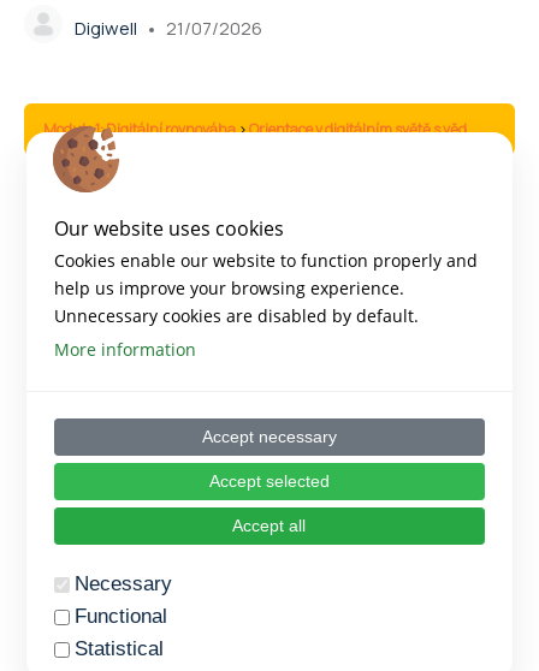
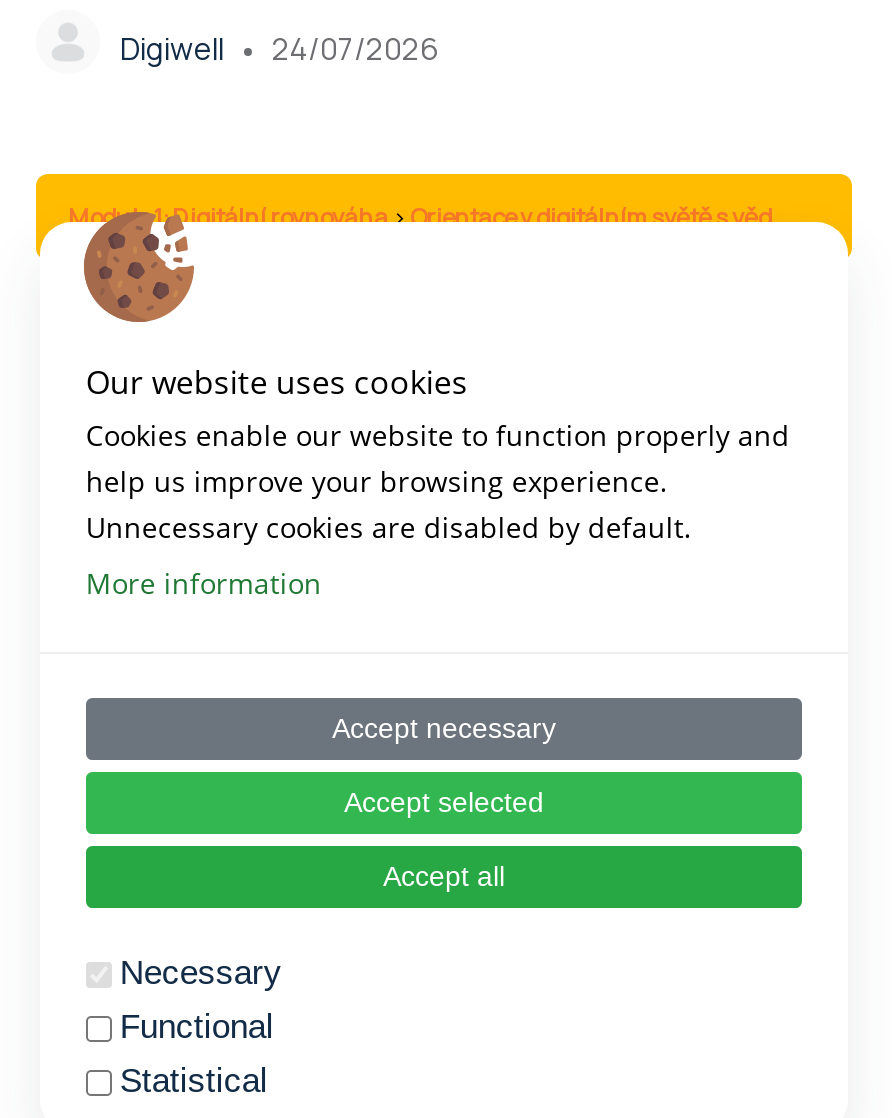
- Digiwell 21/07/2026
+ Digiwell 24/07/2026
